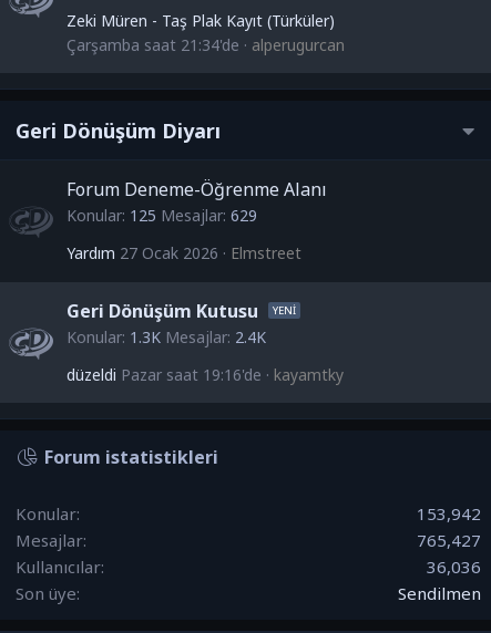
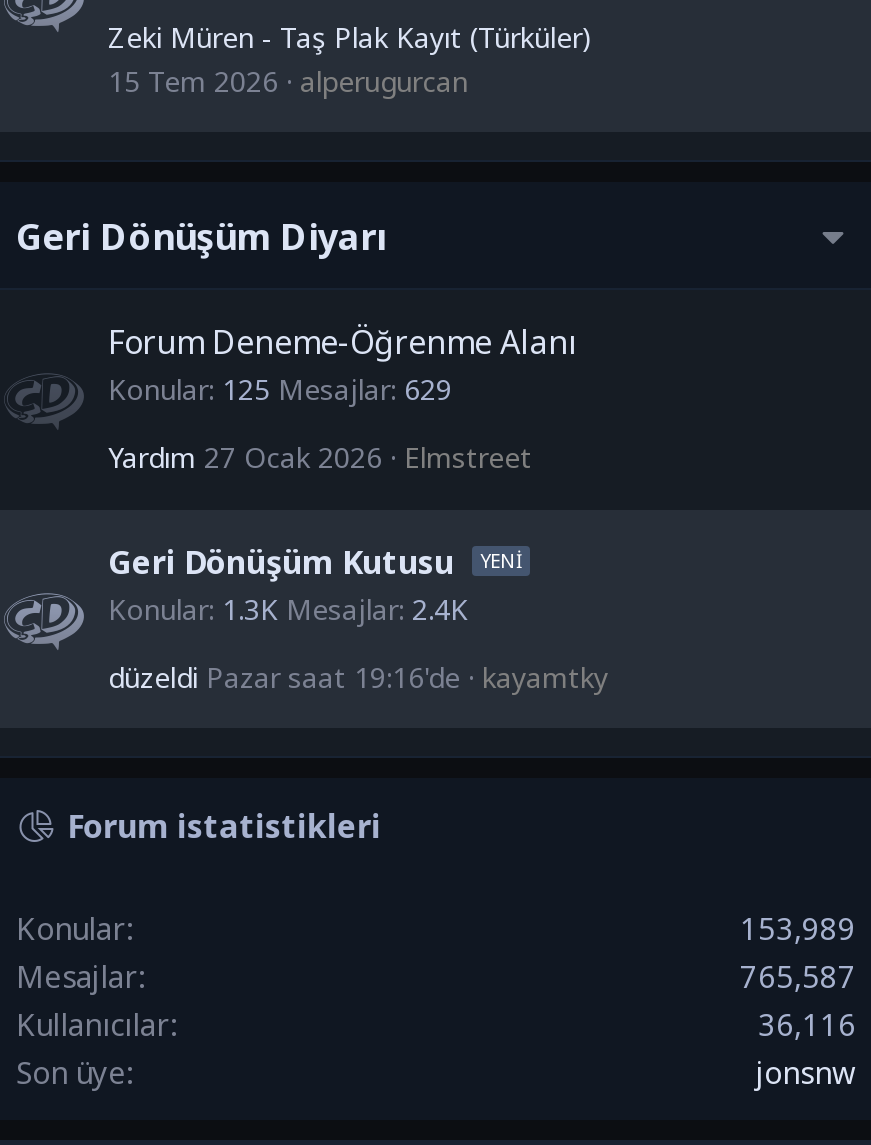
- Çarşamba saat 21:34'de alperugurcan
+ 15 Tem 2026 alperugurcan

- 153,942
+ 153,989

- 765,427
+ 765,587

- 36,036
+ 36,116

- Sendilmen
+ jonsnw
